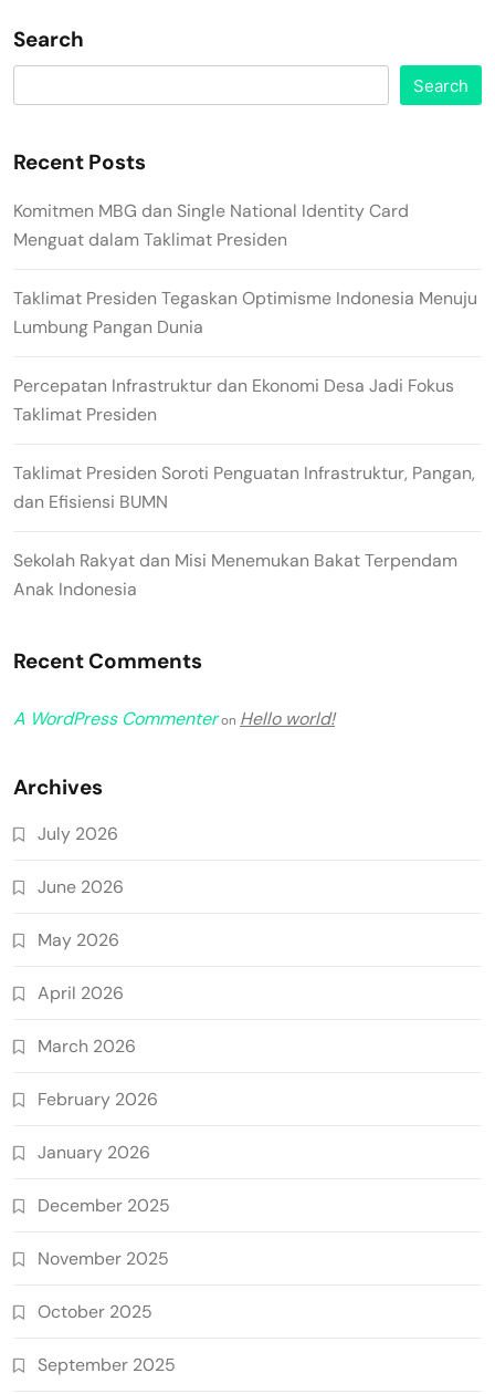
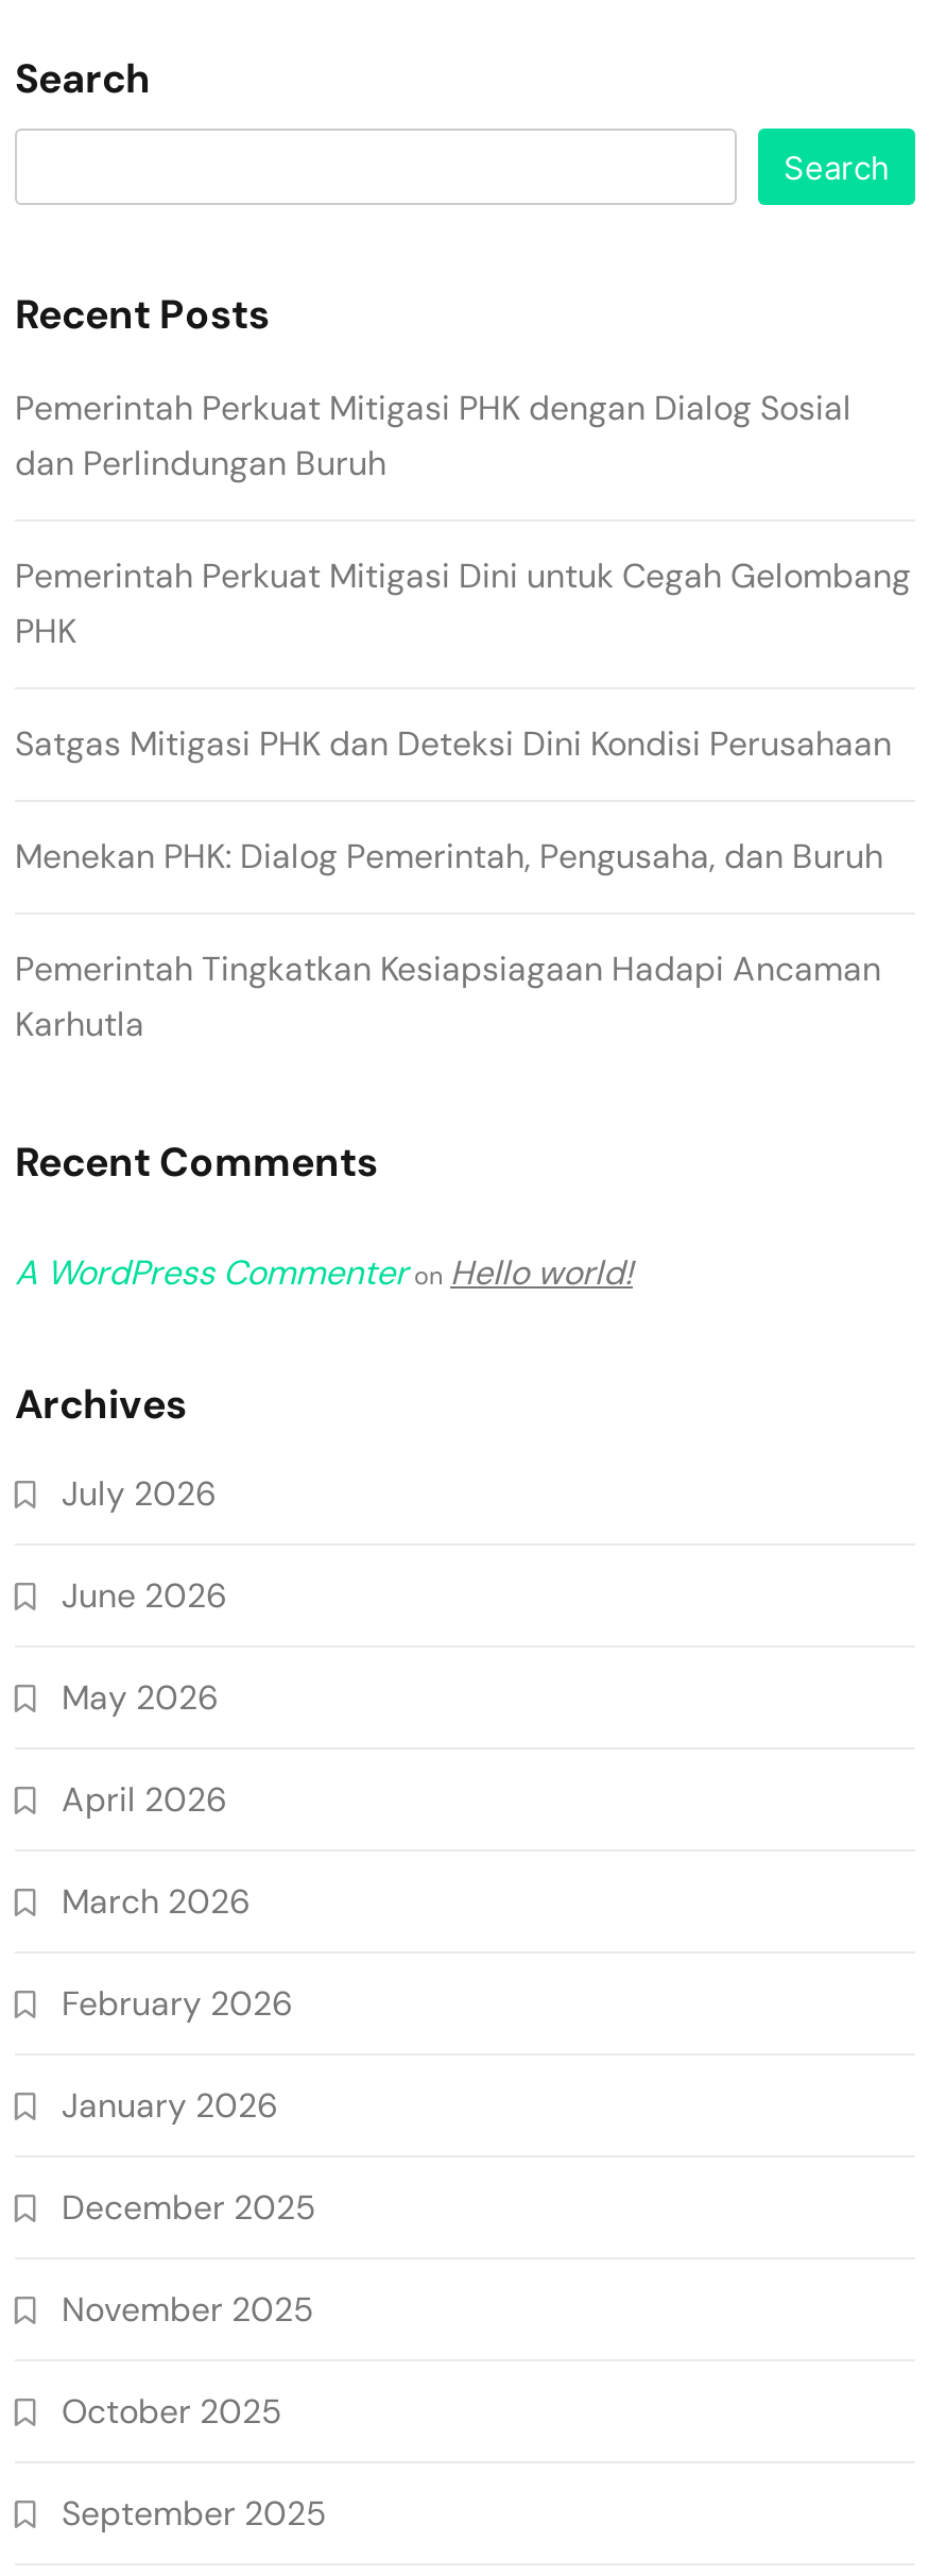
- Komitmen MBG dan Single National Identity Card
- Menguat dalam Taklimat Presiden
+ Pemerintah Perkuat Mitigasi PHK dengan Dialog Sosial
+ dan Perlindungan Buruh

- Taklimat Presiden Tegaskan Optimisme Indonesia Menuju
- Lumbung Pangan Dunia
+ Pemerintah Perkuat Mitigasi Dini untuk Cegah Gelombang
+ PHK

- Percepatan Infrastruktur dan Ekonomi Desa Jadi Fokus
- Taklimat Presiden
+ Satgas Mitigasi PHK dan Deteksi Dini Kondisi Perusahaan

- Taklimat Presiden Soroti Penguatan Infrastruktur, Pangan,
- dan Efisiensi BUMN
+ Menekan PHK: Dialog Pemerintah, Pengusaha, dan Buruh

- Sekolah Rakyat dan Misi Menemukan Bakat Terpendam
- Anak Indonesia
+ Pemerintah Tingkatkan Kesiapsiagaan Hadapi Ancaman
+ Karhutla
